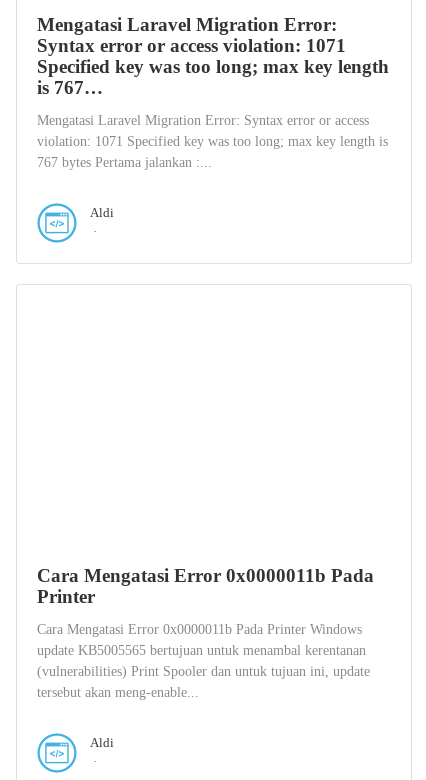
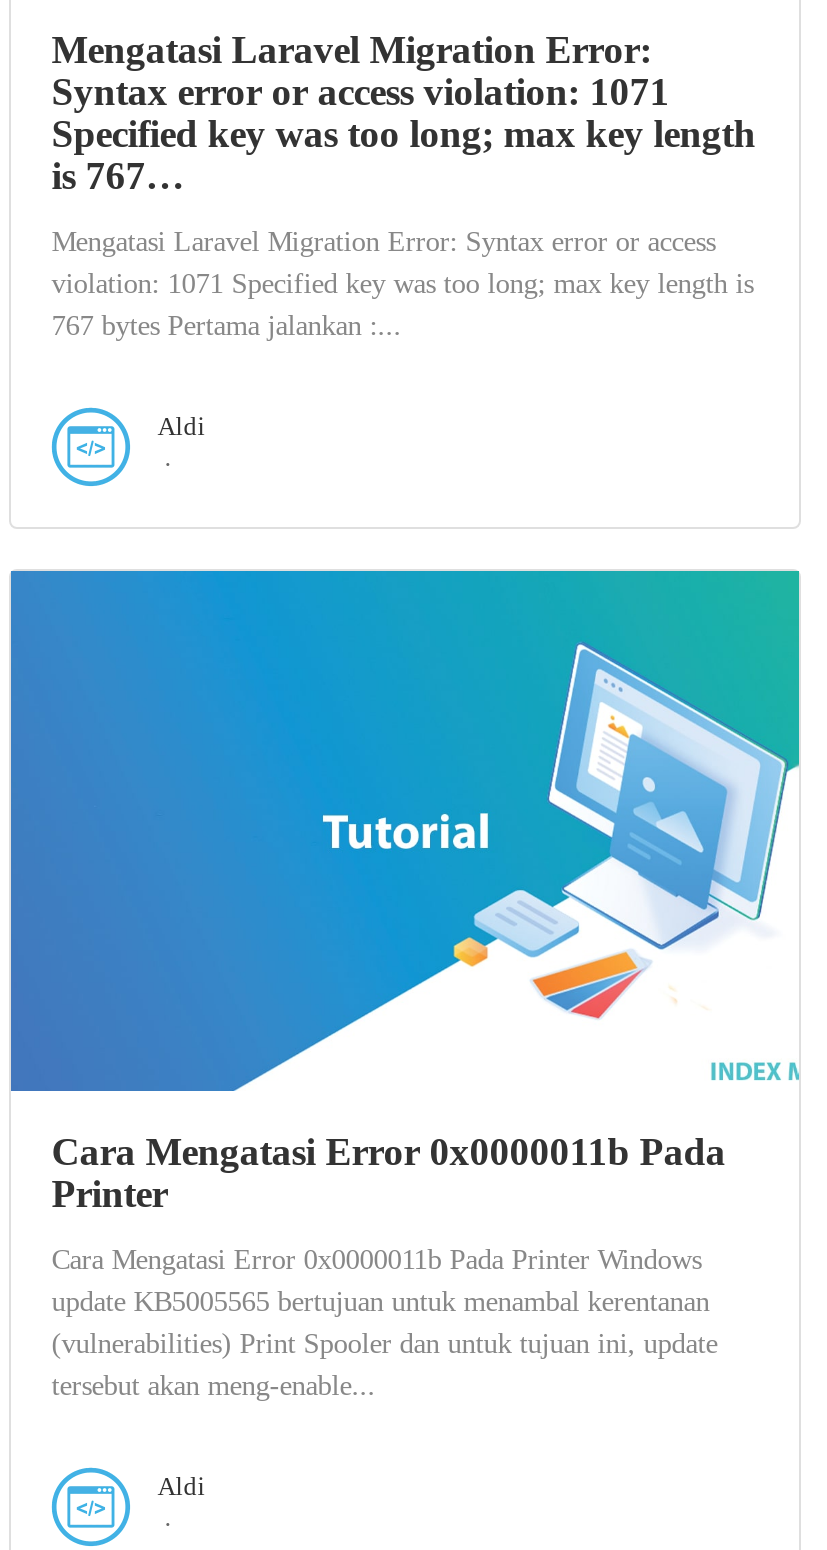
+ [image]
